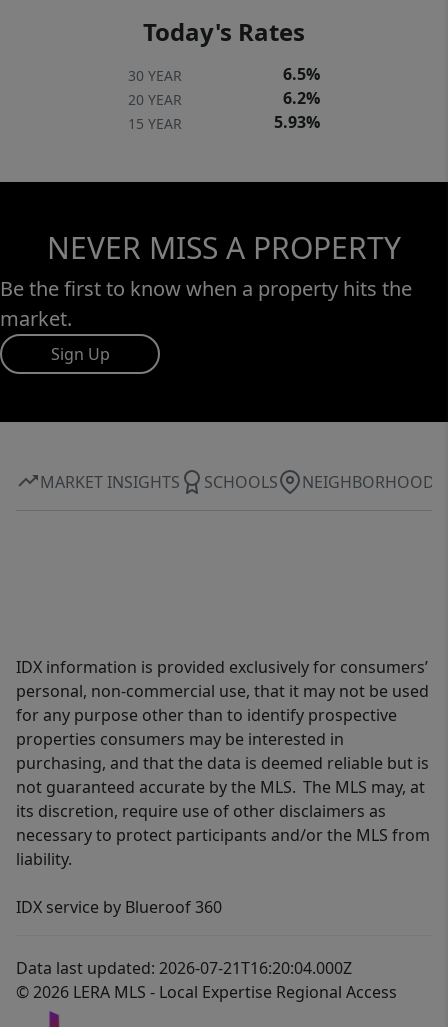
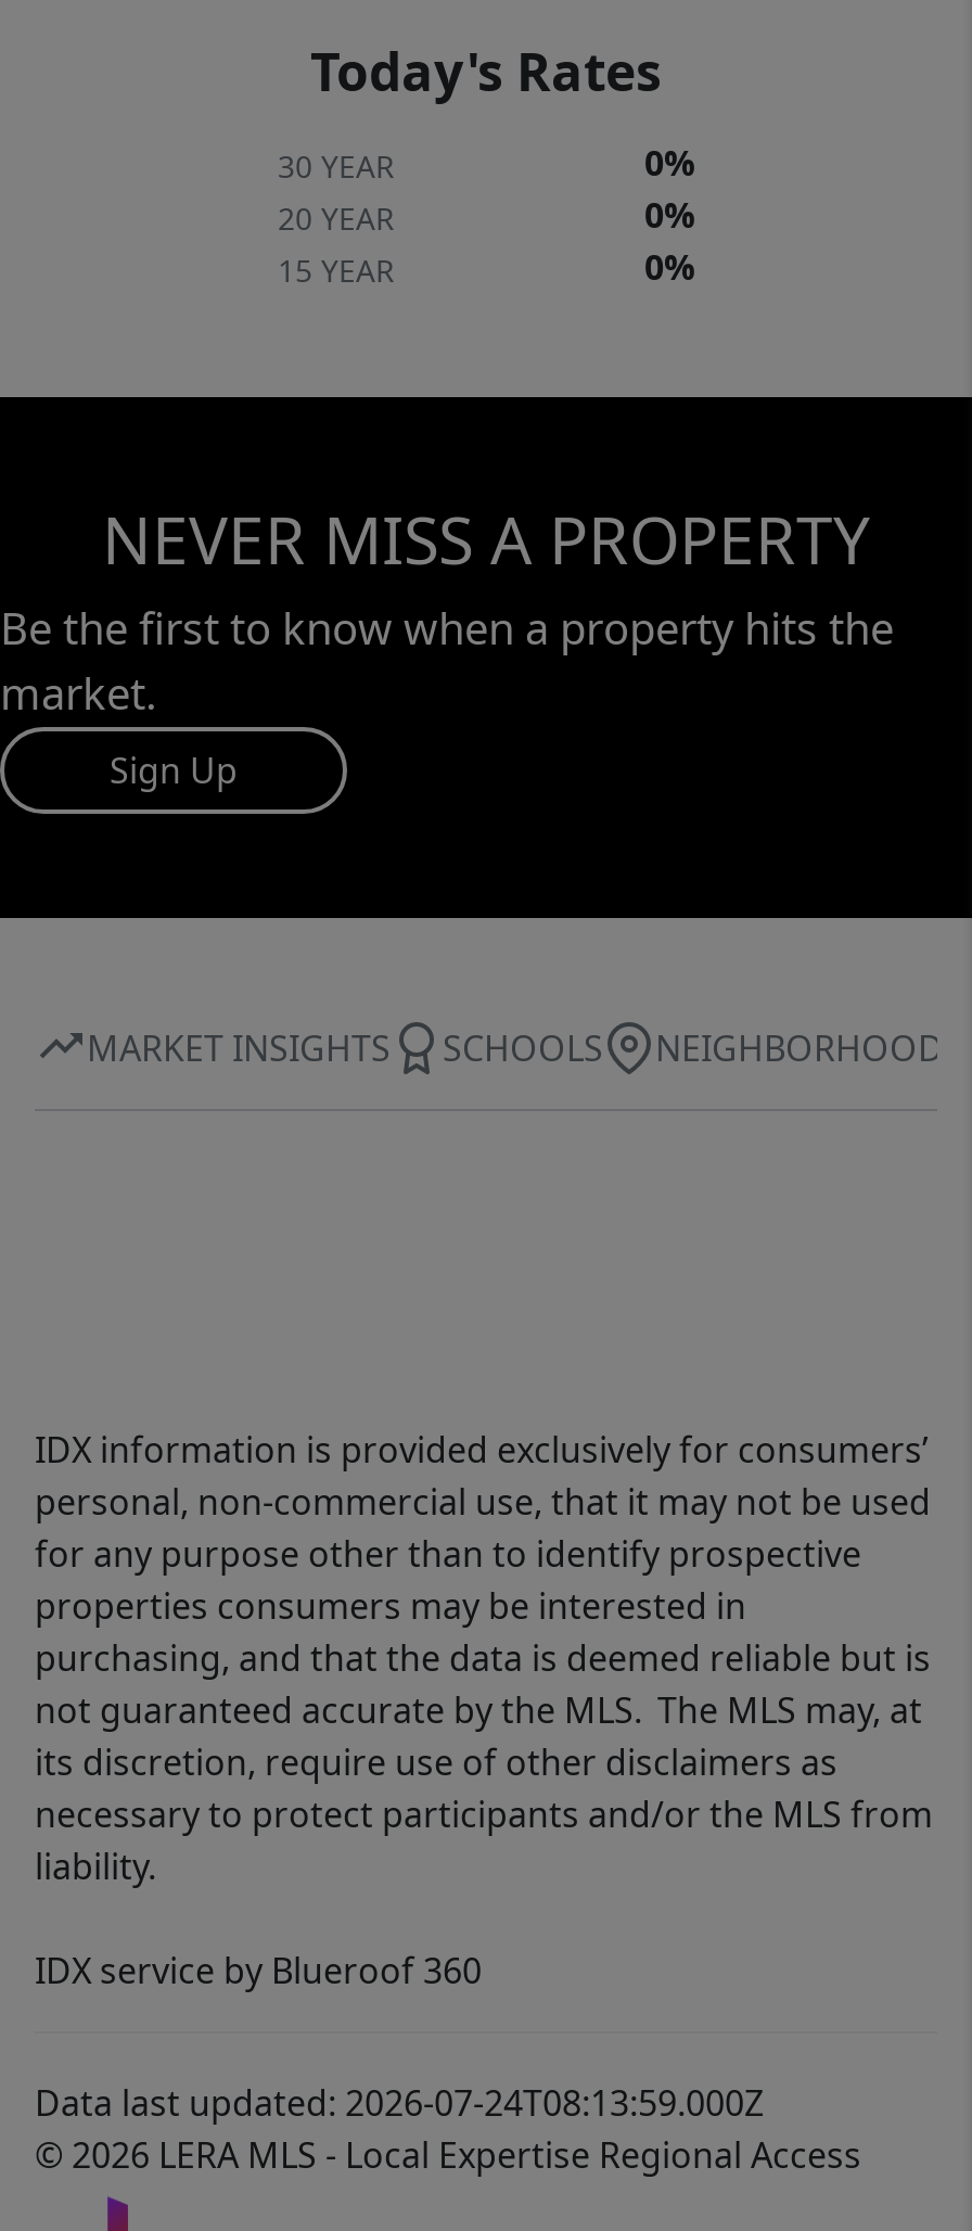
- 6.5%
+ 0%

- 6.2%
+ 0%

- 5.93%
+ 0%

- Data last updated: 2026-07-21T16:20:04.000Z
+ Data last updated: 2026-07-24T08:13:59.000Z
